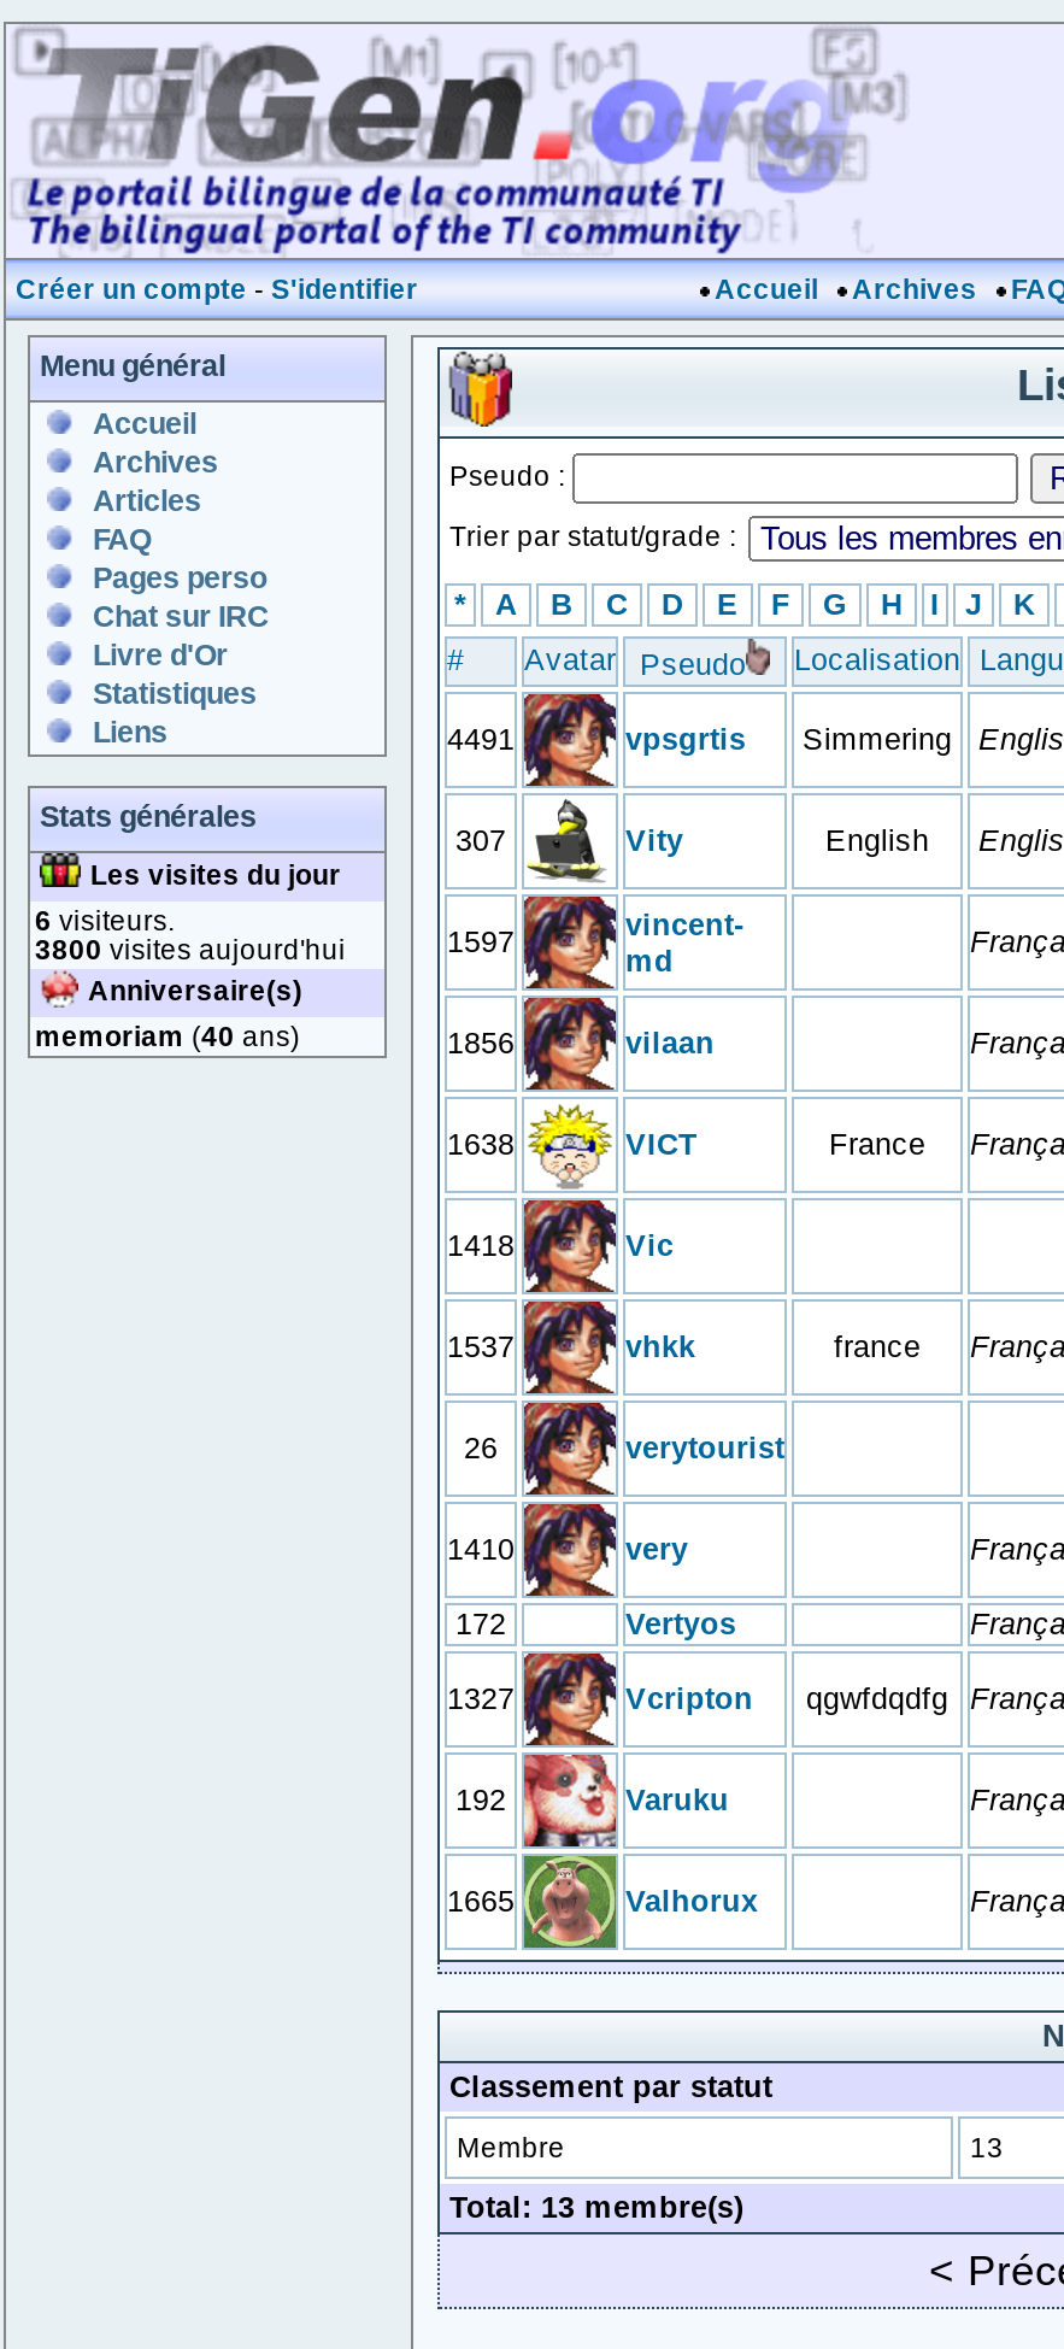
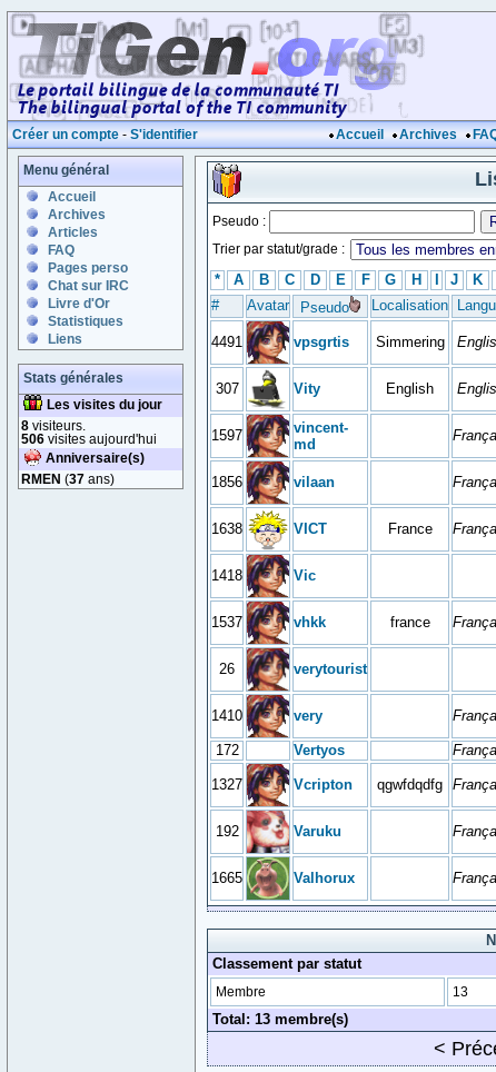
- 6 visiteurs.
+ 8 visiteurs.

- 3800 visites aujourd'hui
+ 506 visites aujourd'hui

- memoriam (40 ans)
+ RMEN (37 ans)
